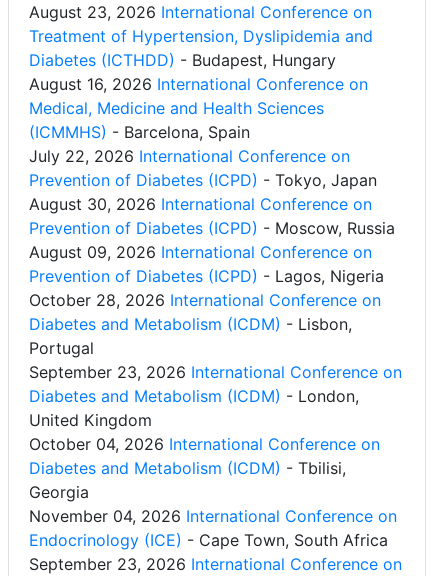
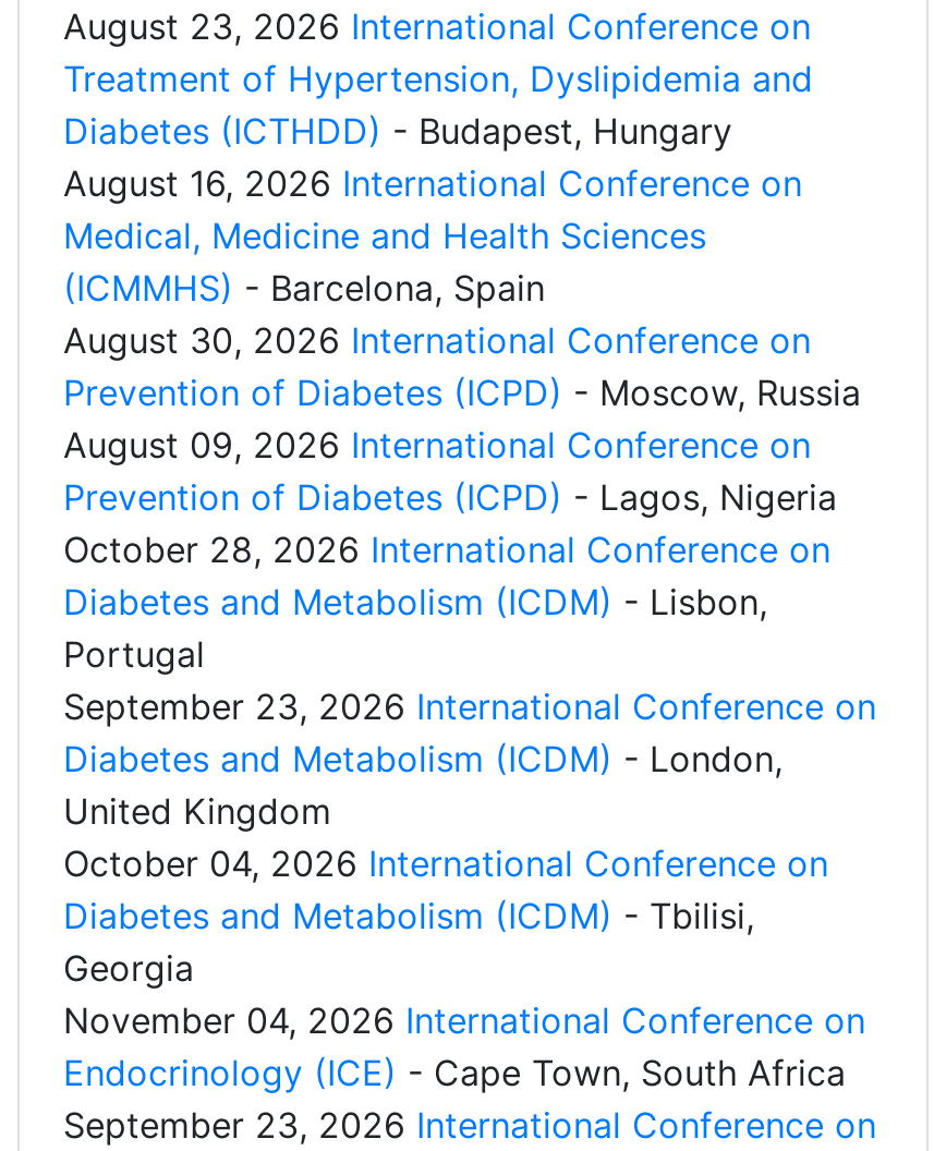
- July 22, 2026 International Conference on
- Prevention of Diabetes (ICPD) - Tokyo, Japan
